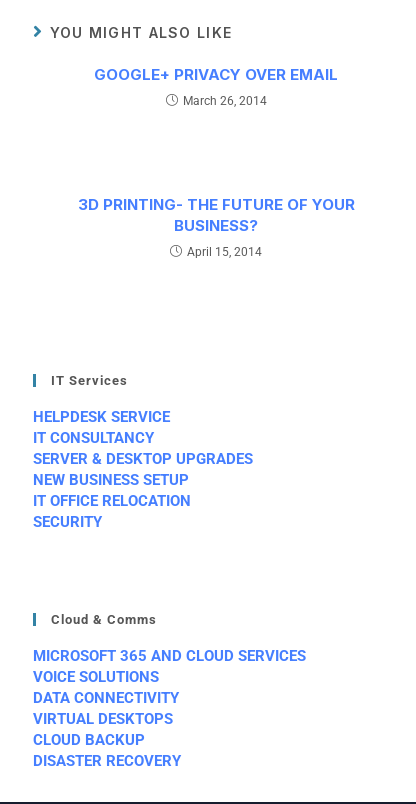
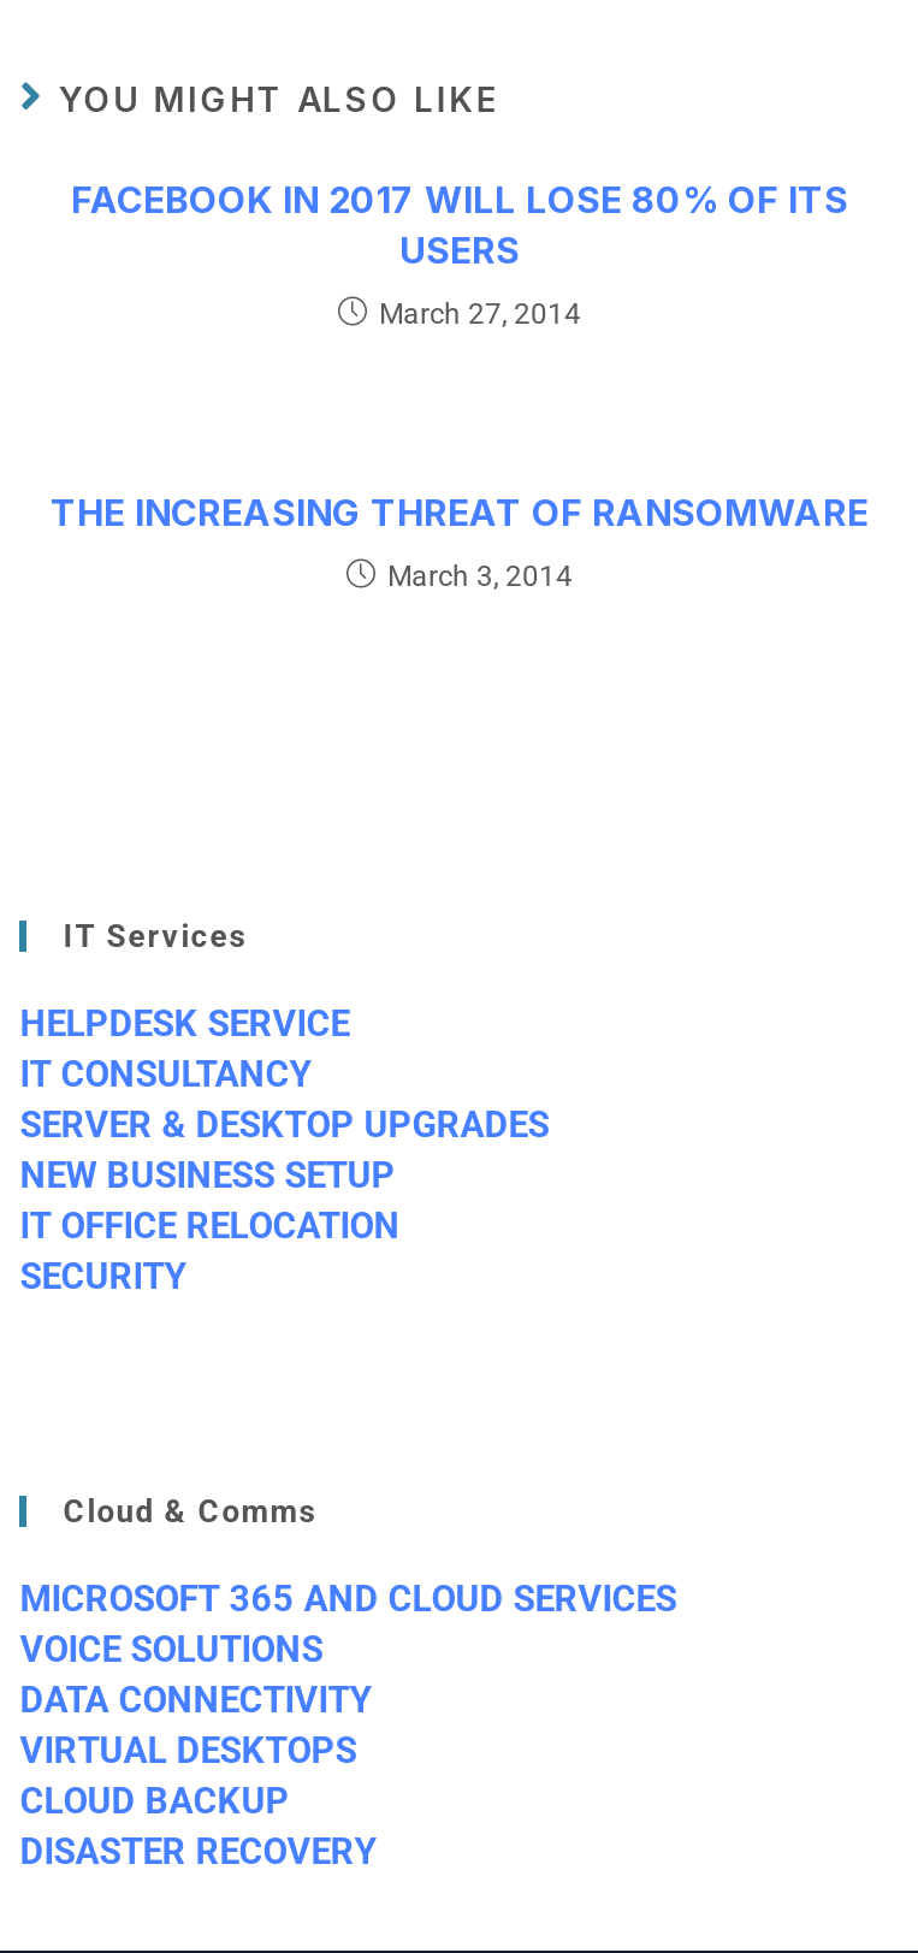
- GOOGLE+ PRIVACY OVER EMAIL
+ FACEBOOK IN 2017 WILL LOSE 80% OF ITS
+ USERS

- March 26, 2014
+ March 27, 2014

- 3D PRINTING- THE FUTURE OF YOUR
- BUSINESS?
+ THE INCREASING THREAT OF RANSOMWARE

- April 15, 2014
+ March 3, 2014
